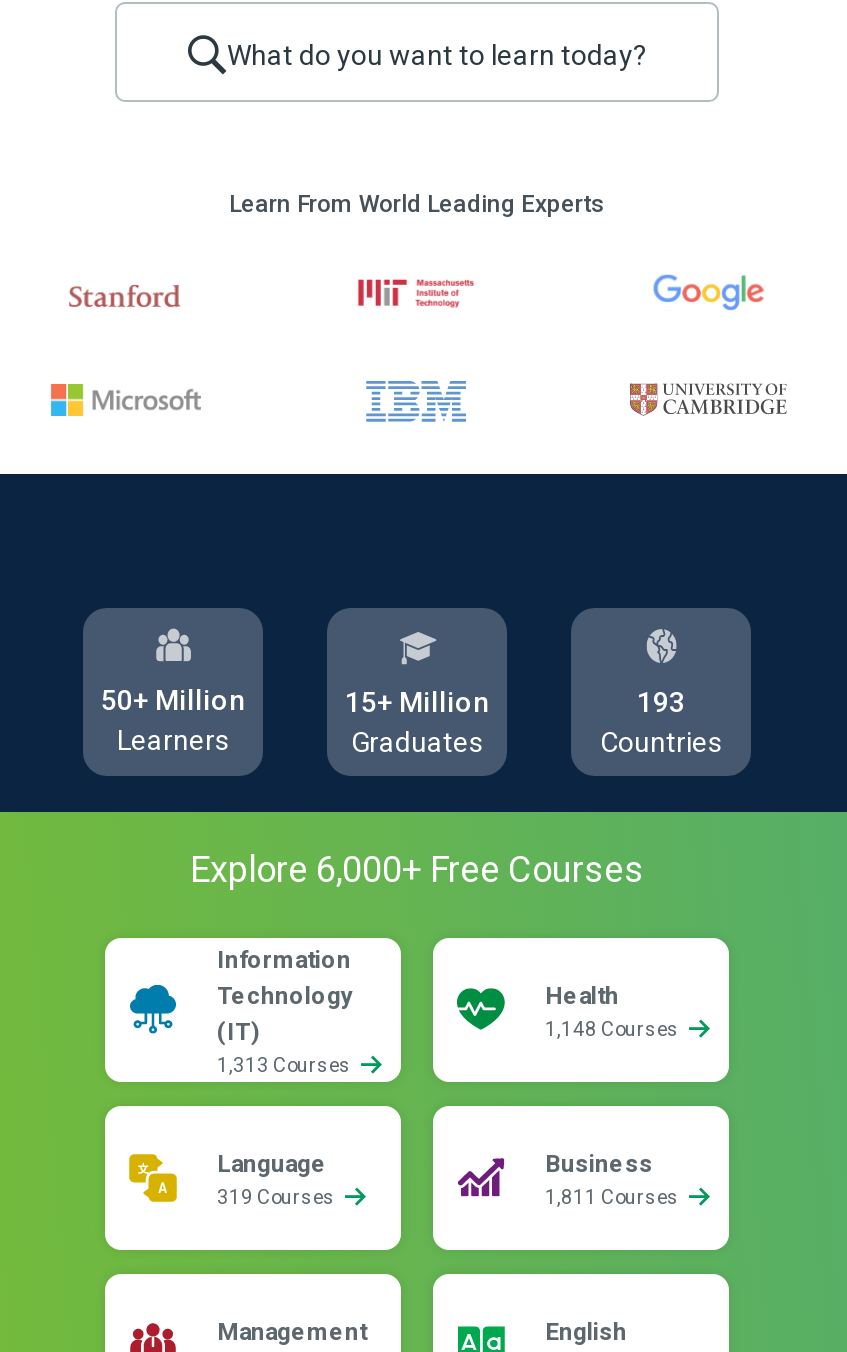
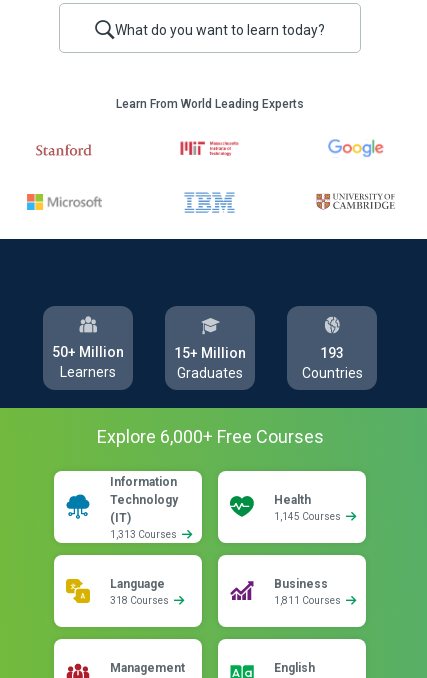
- 1,148 Courses
+ 1,145 Courses

- 319 Courses
+ 318 Courses
